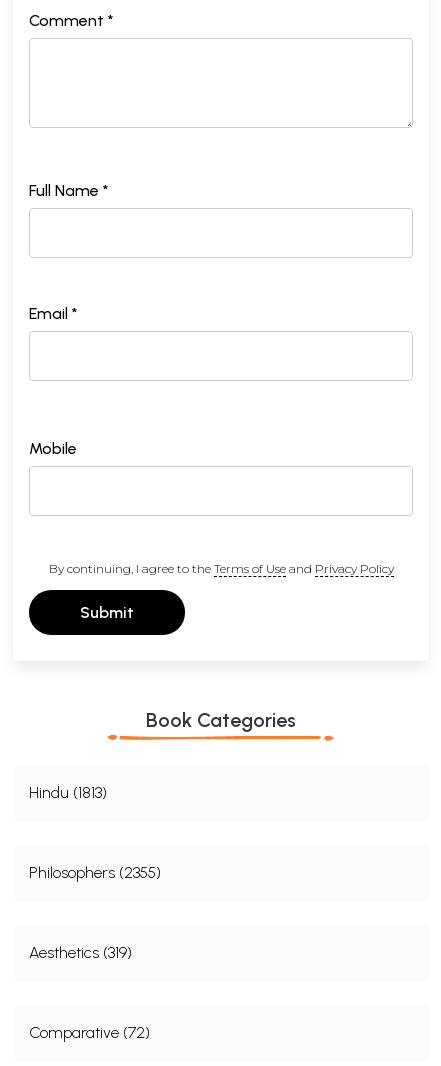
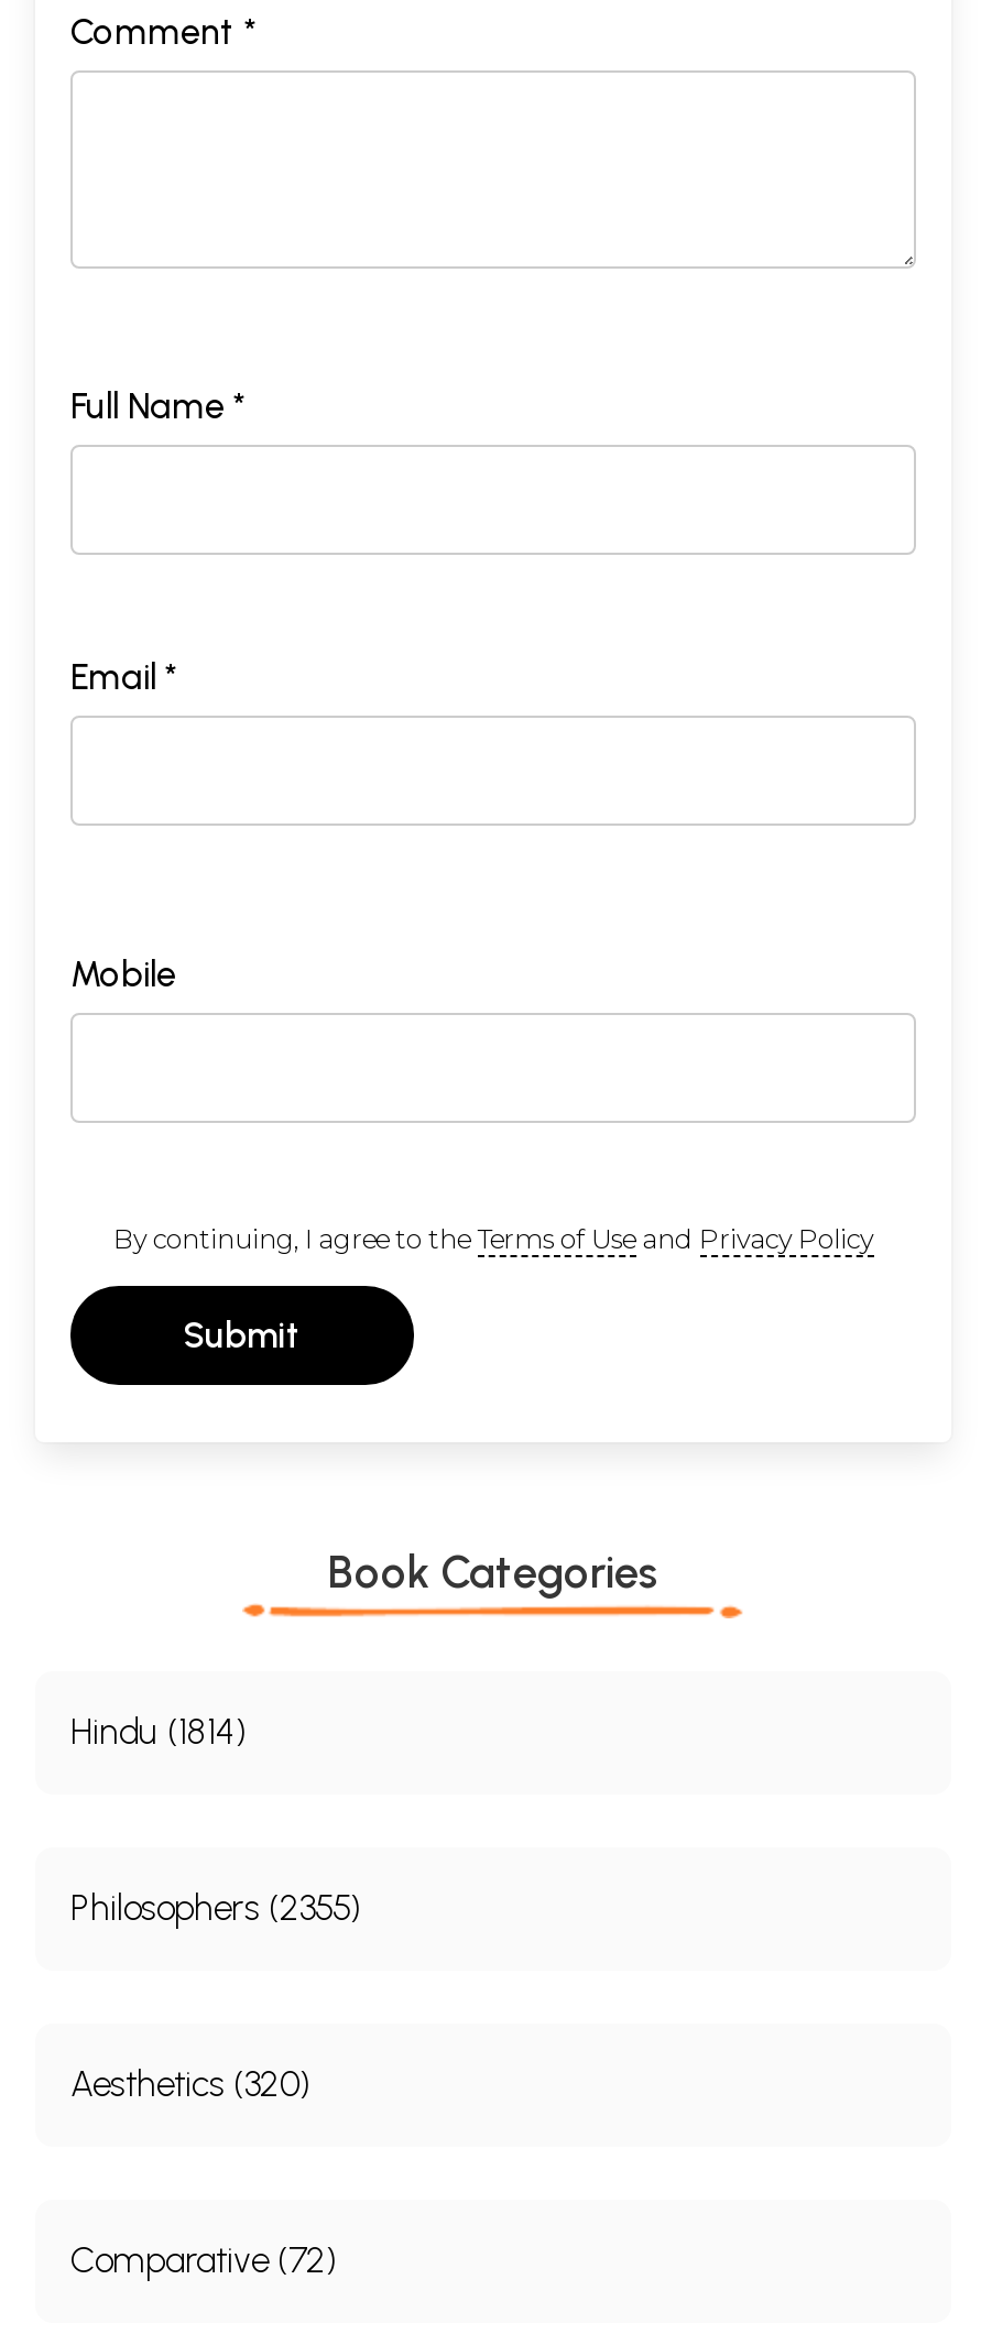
- Hindu (1813)
+ Hindu (1814)

- Aesthetics (319)
+ Aesthetics (320)
